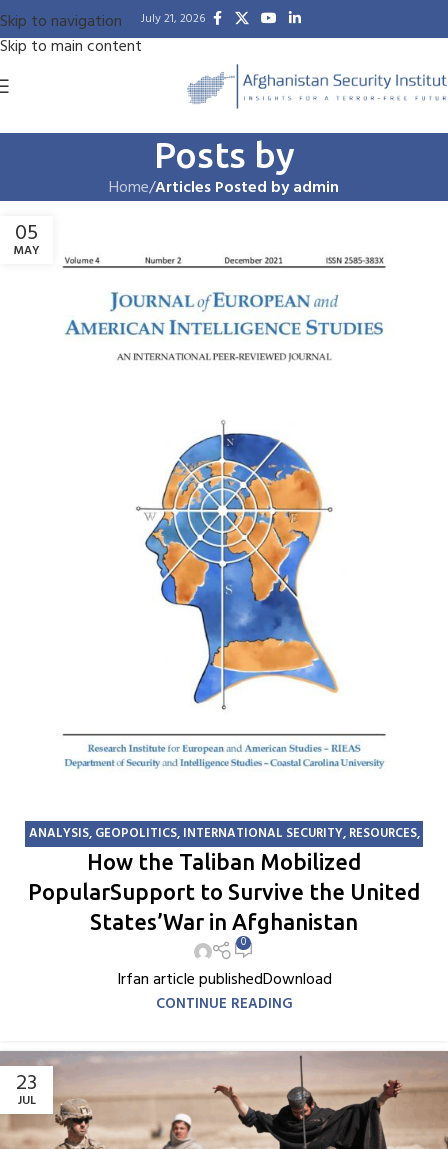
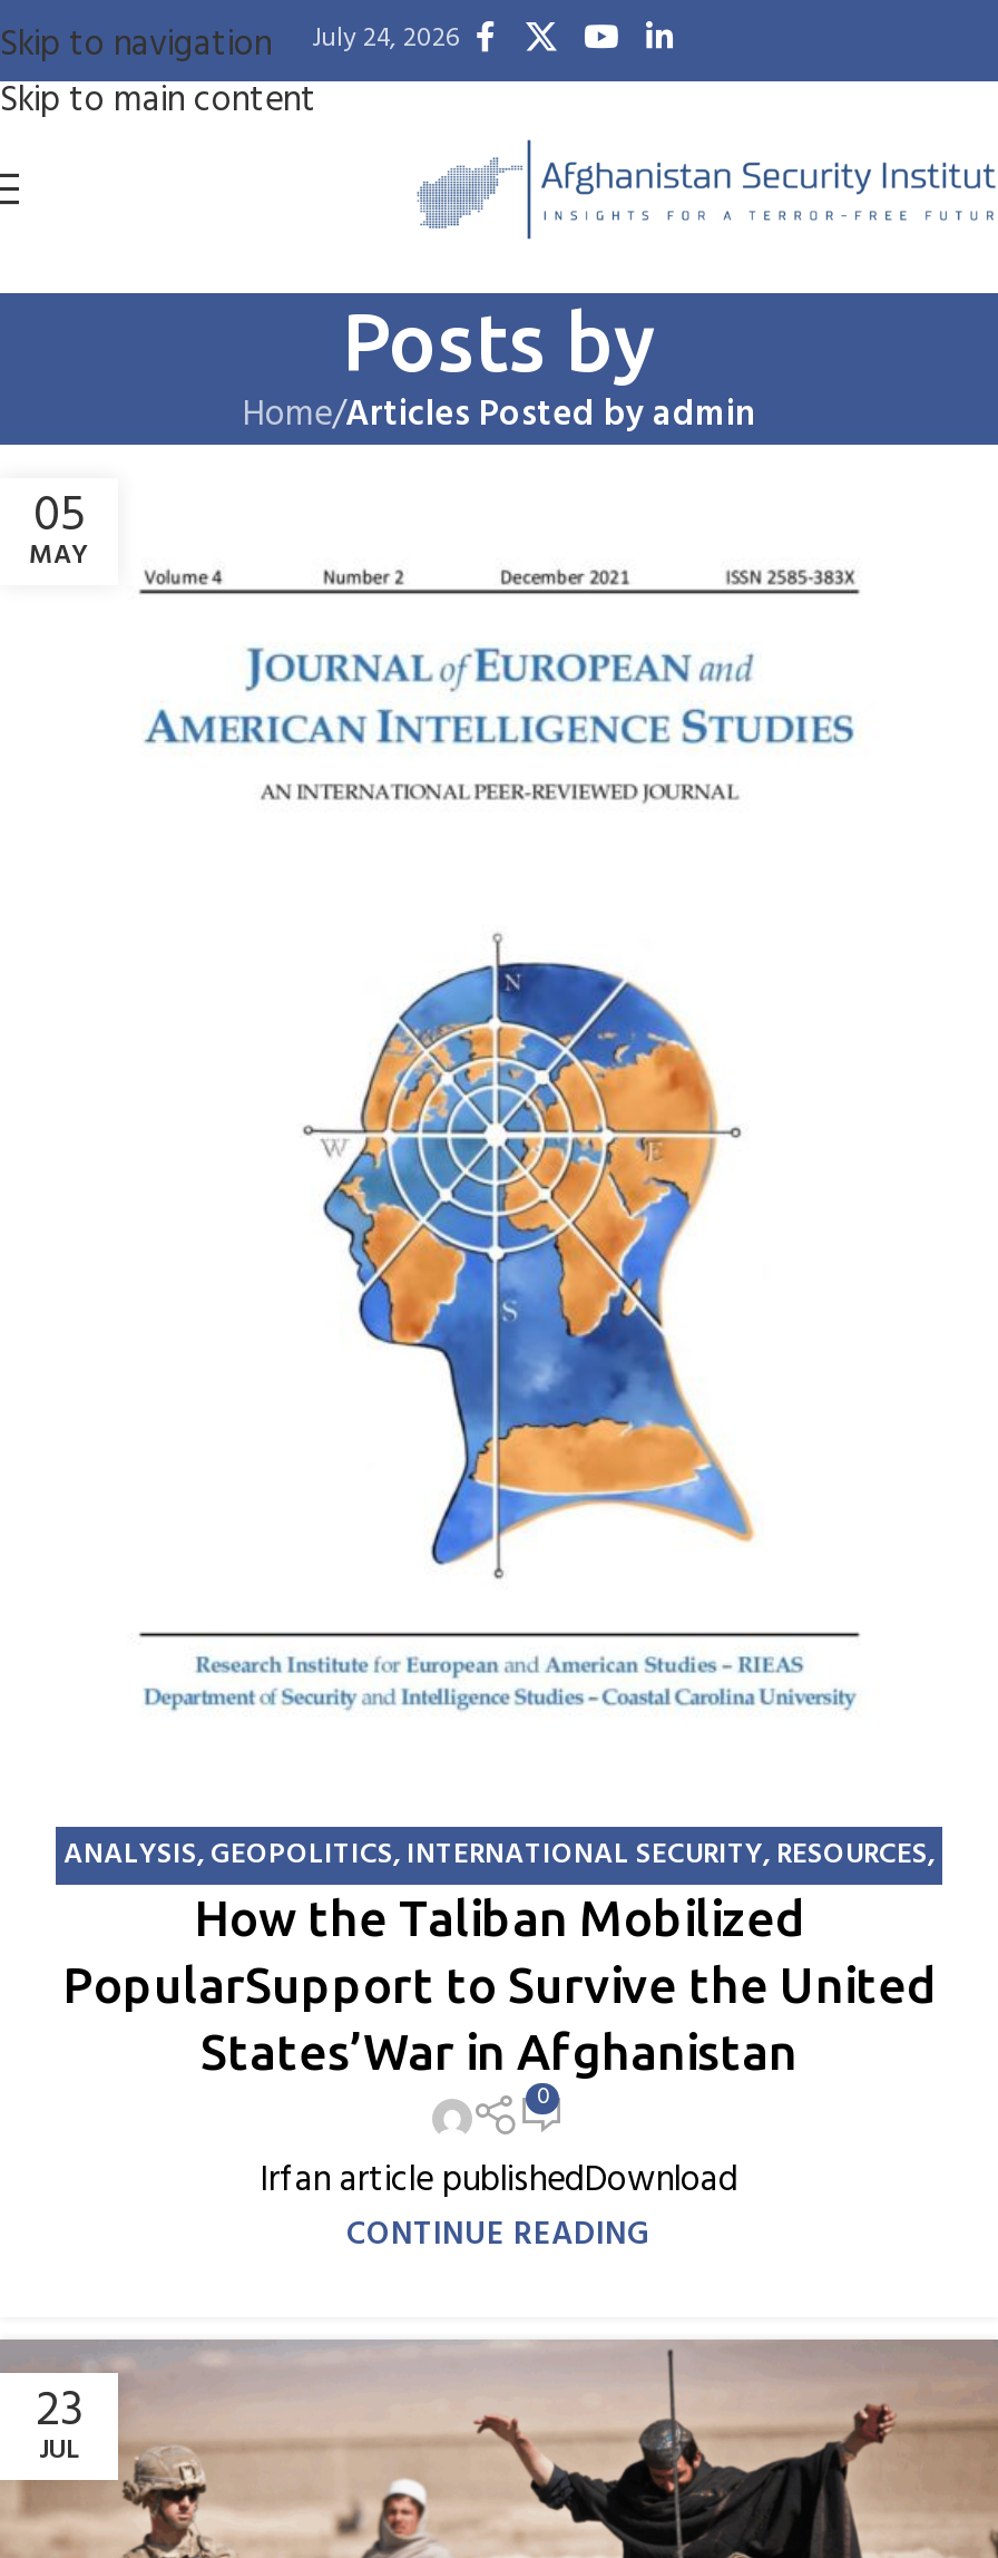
- July 21, 2026
+ July 24, 2026
